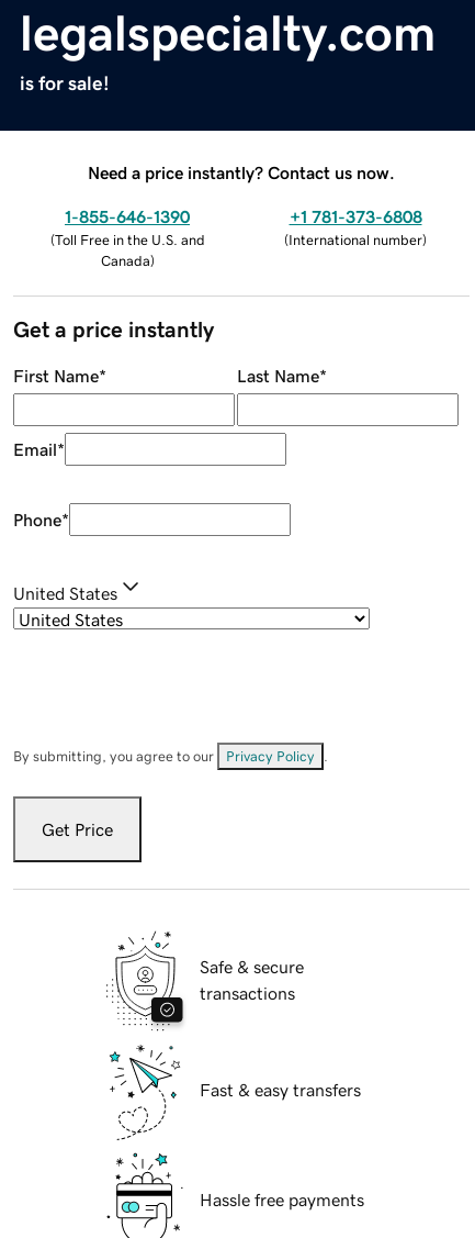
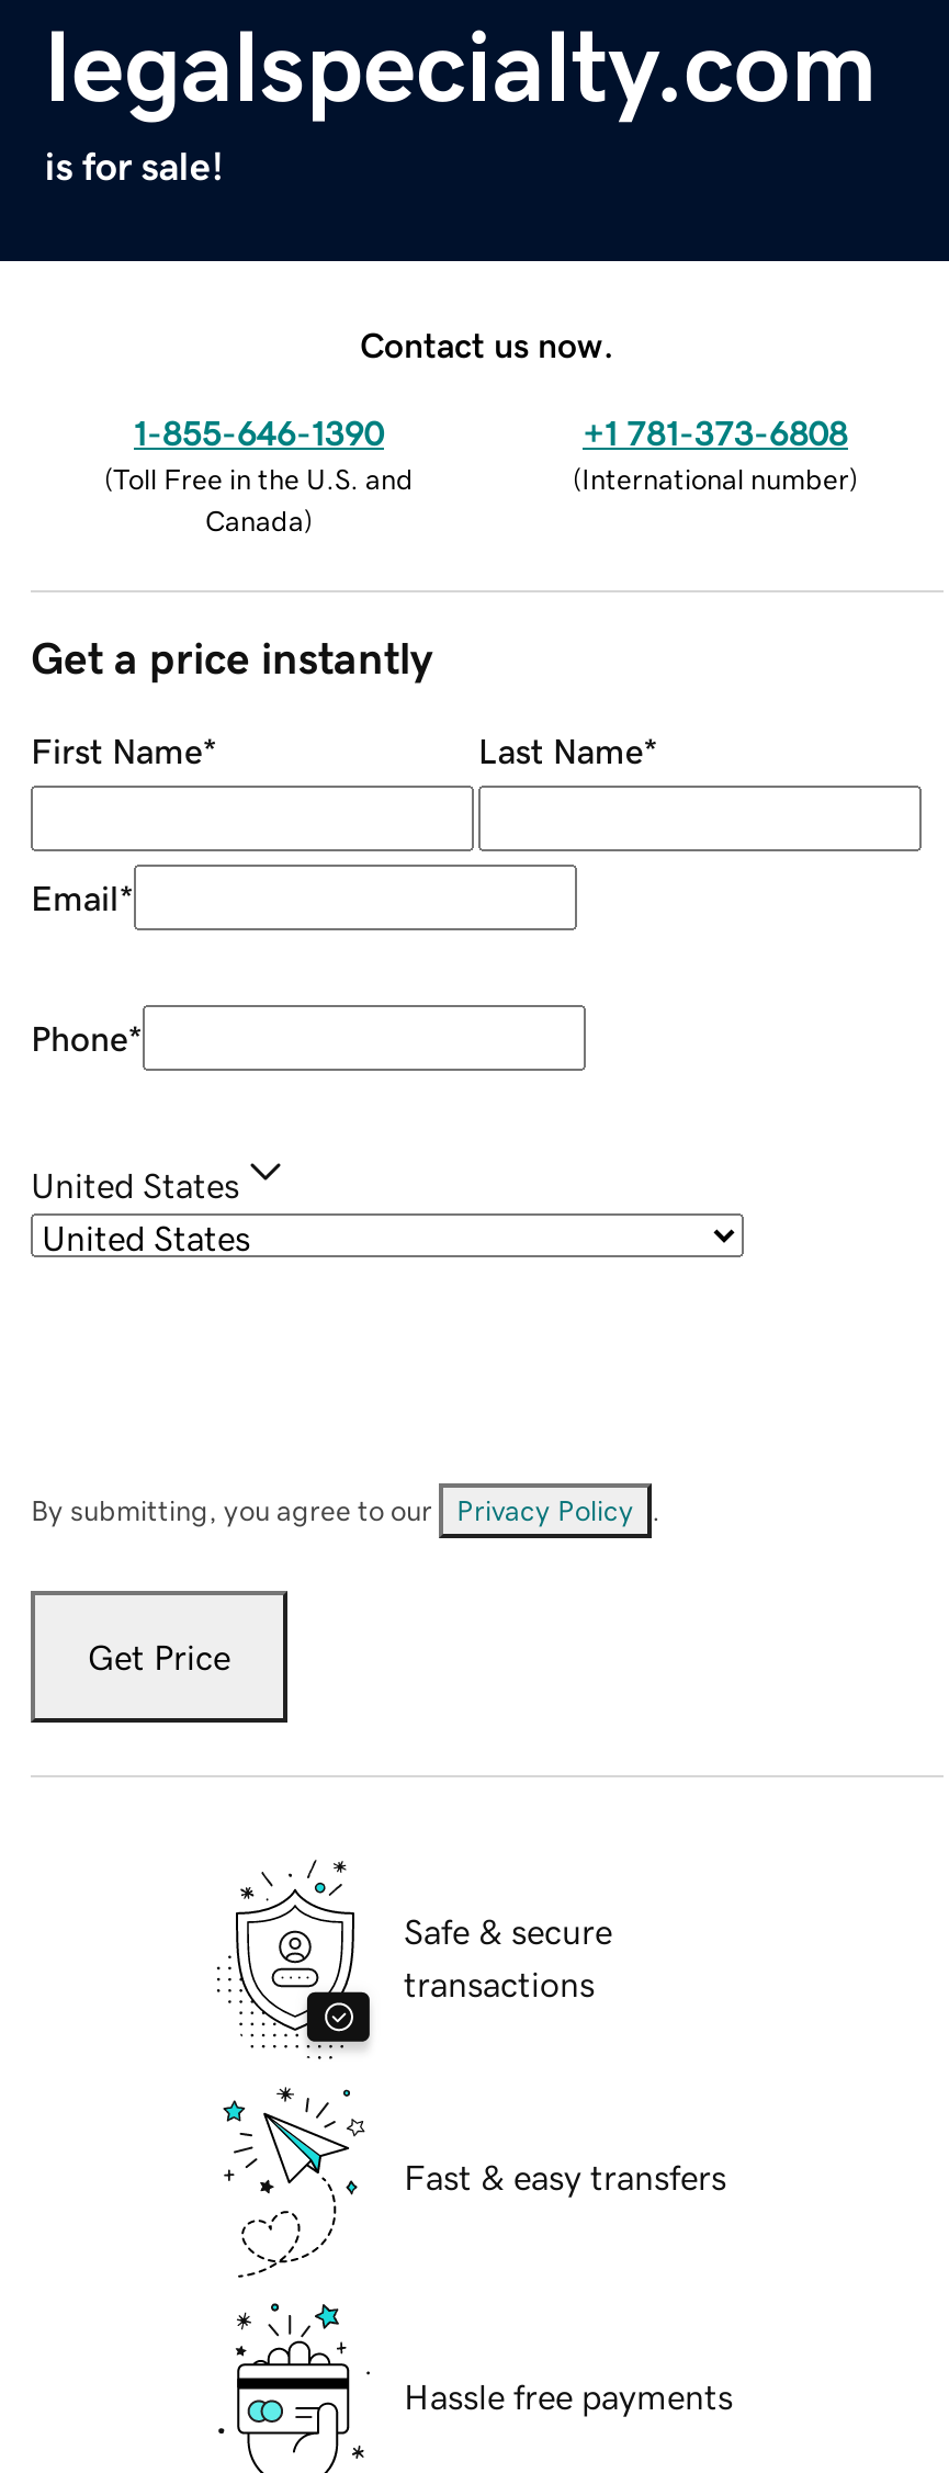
- Need a price instantly? Contact us now.
+ Contact us now.
